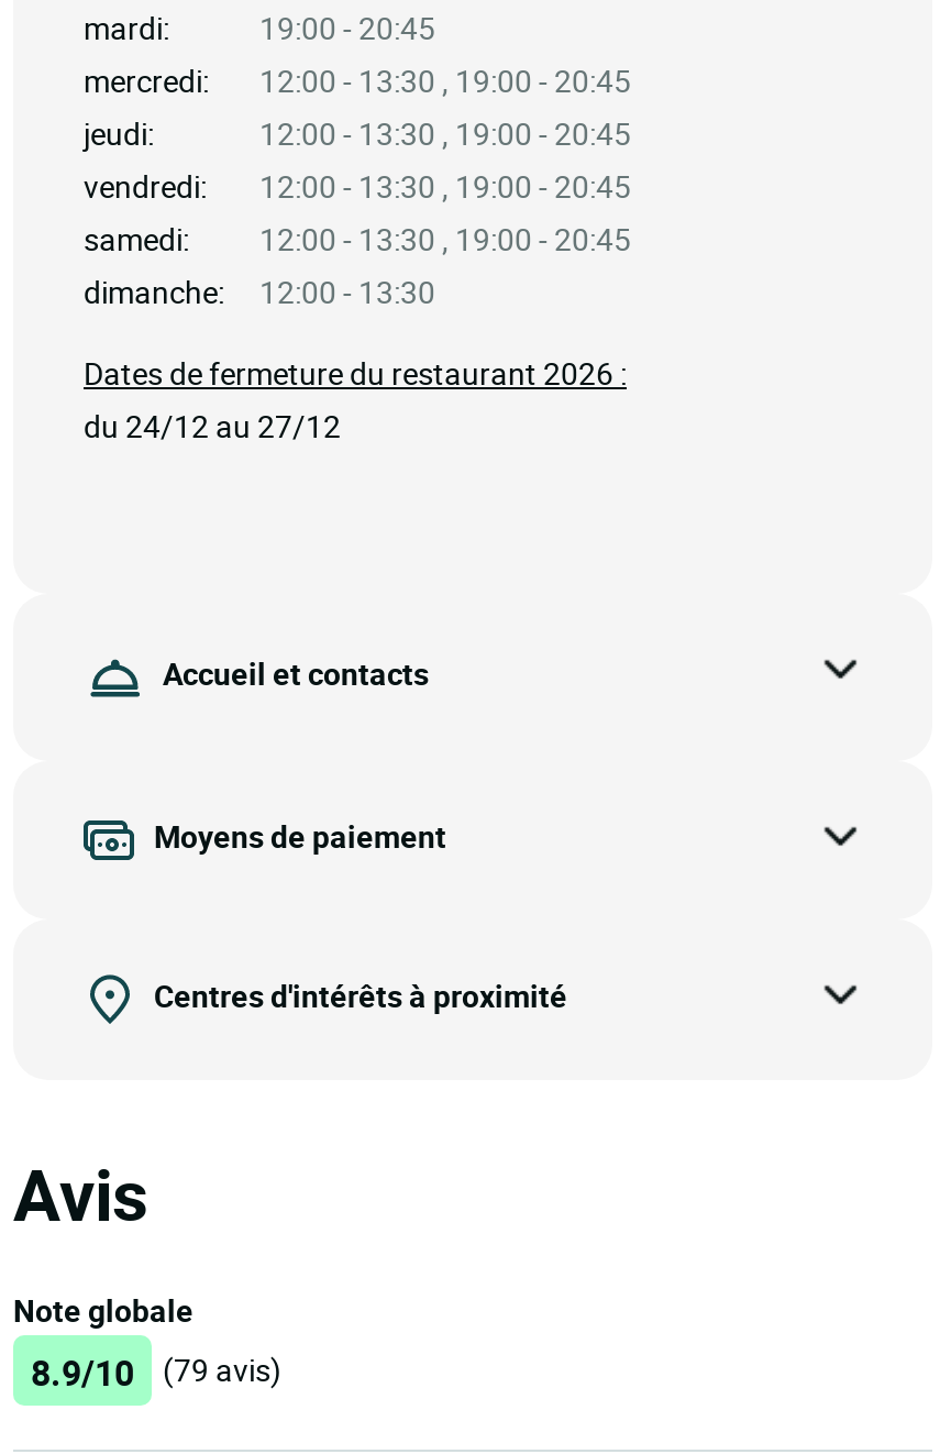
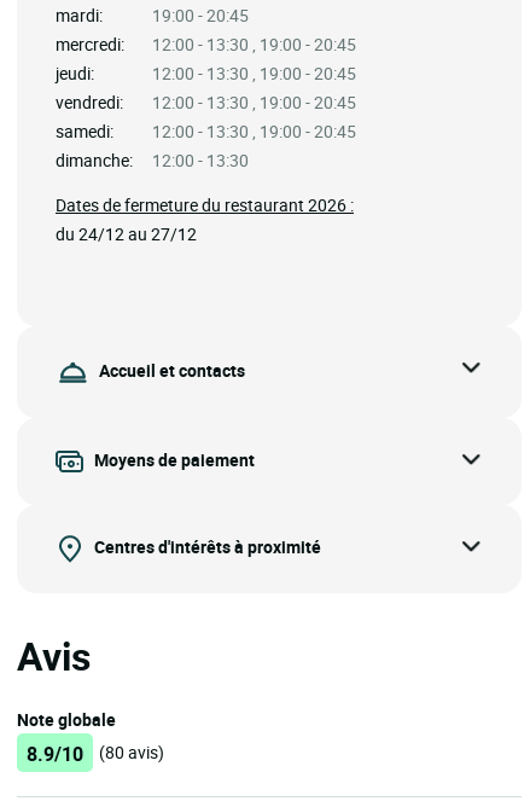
- 8.9/10 (79 avis)
+ 8.9/10 (80 avis)
